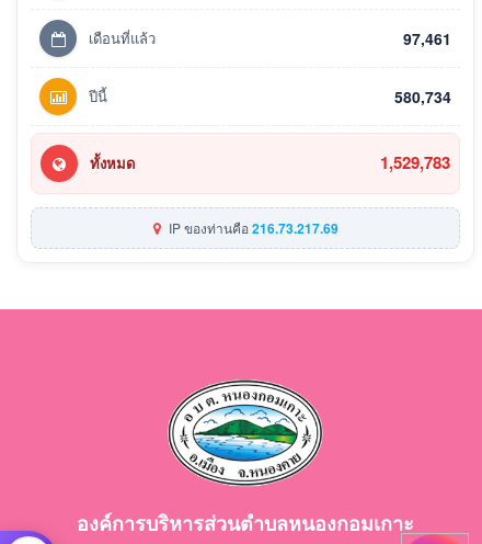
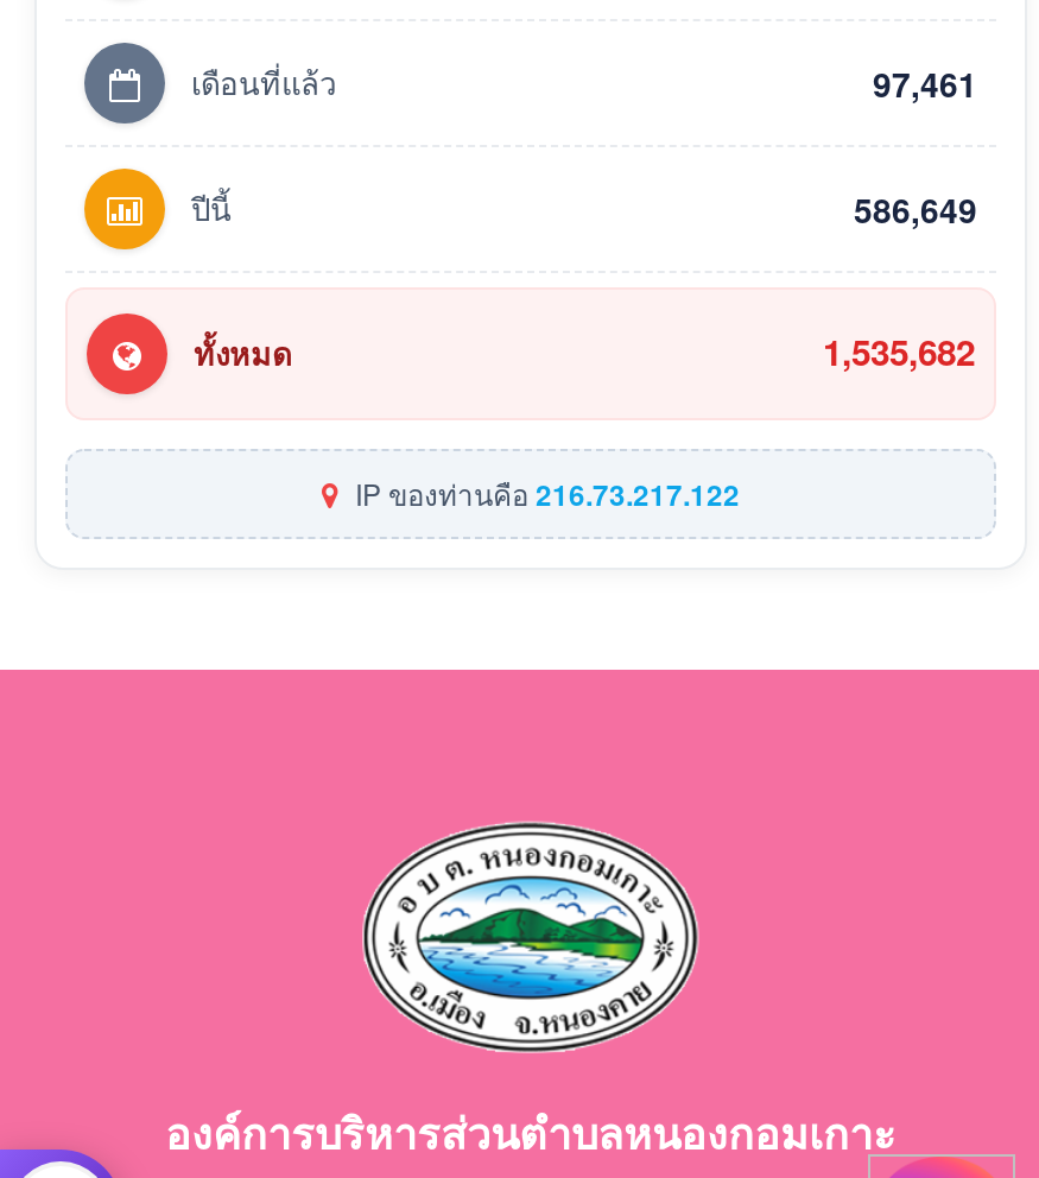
- 580,734
+ 586,649

- 1,529,783
+ 1,535,682

- IP ของท่านคือ216.73.217.69
+ IP ของท่านคือ216.73.217.122
